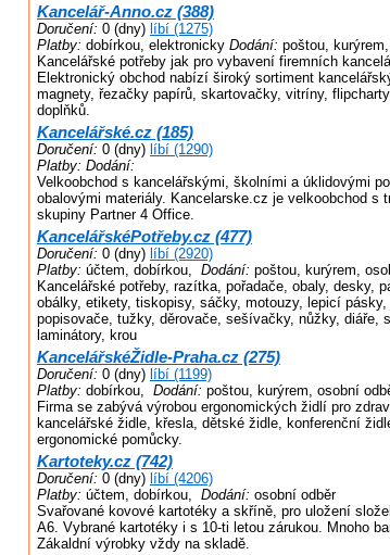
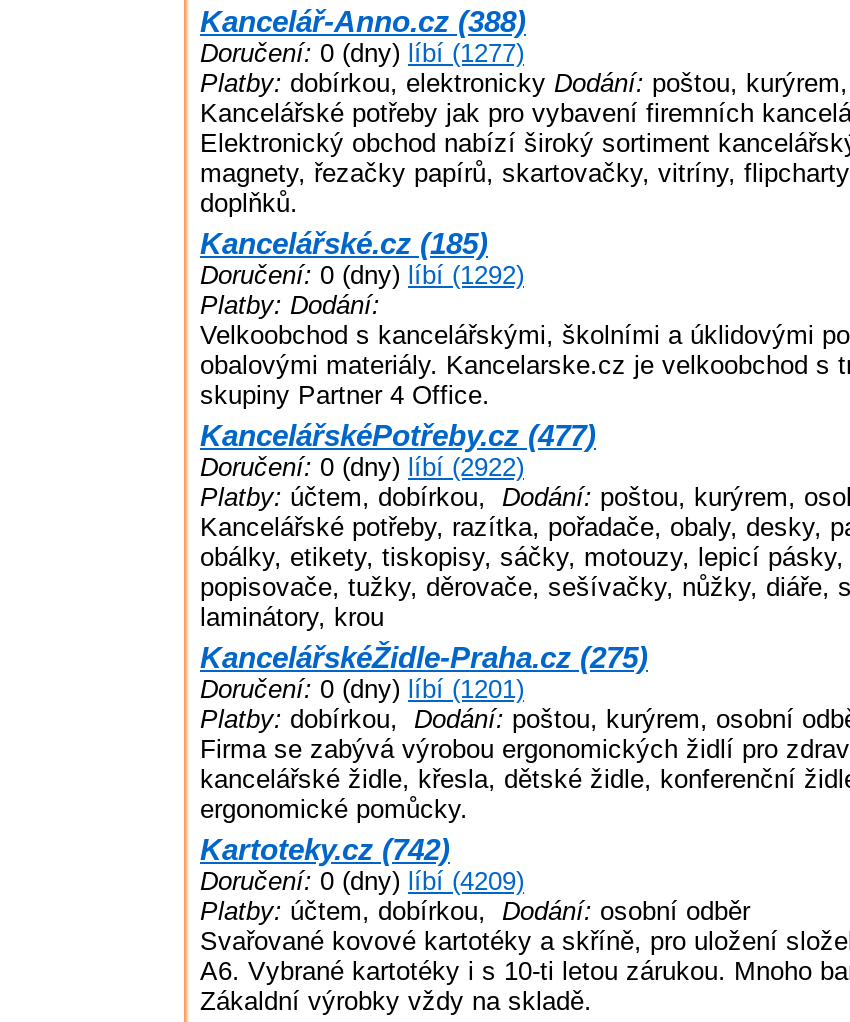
- Doručení: 0 (dny) líbí (1275)
+ Doručení: 0 (dny) líbí (1277)

- Doručení: 0 (dny) líbí (1290)
+ Doručení: 0 (dny) líbí (1292)

- Doručení: 0 (dny) líbí (2920)
+ Doručení: 0 (dny) líbí (2922)

- Doručení: 0 (dny) líbí (1199)
+ Doručení: 0 (dny) líbí (1201)

- Doručení: 0 (dny) líbí (4206)
+ Doručení: 0 (dny) líbí (4209)
